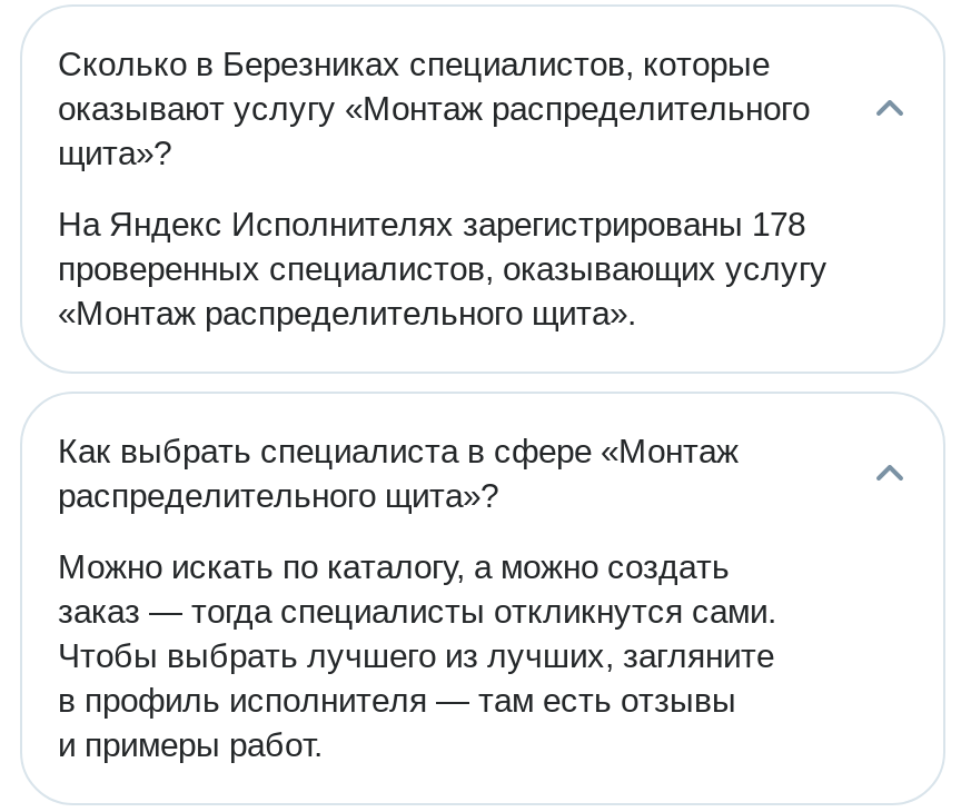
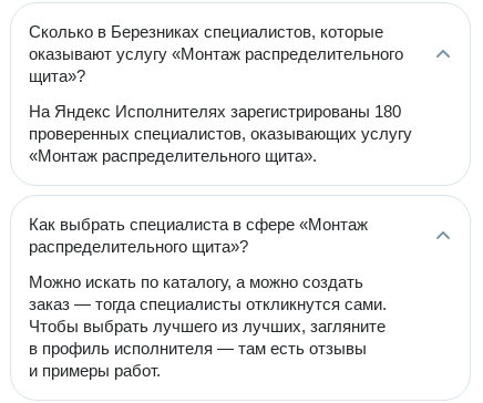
- На Яндекс Исполнителях зарегистрированы 178
+ На Яндекс Исполнителях зарегистрированы 180
